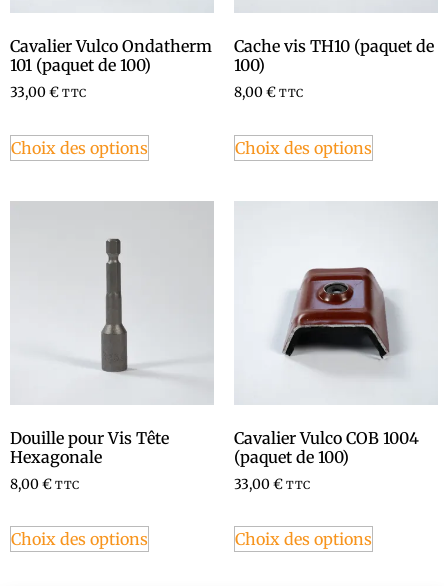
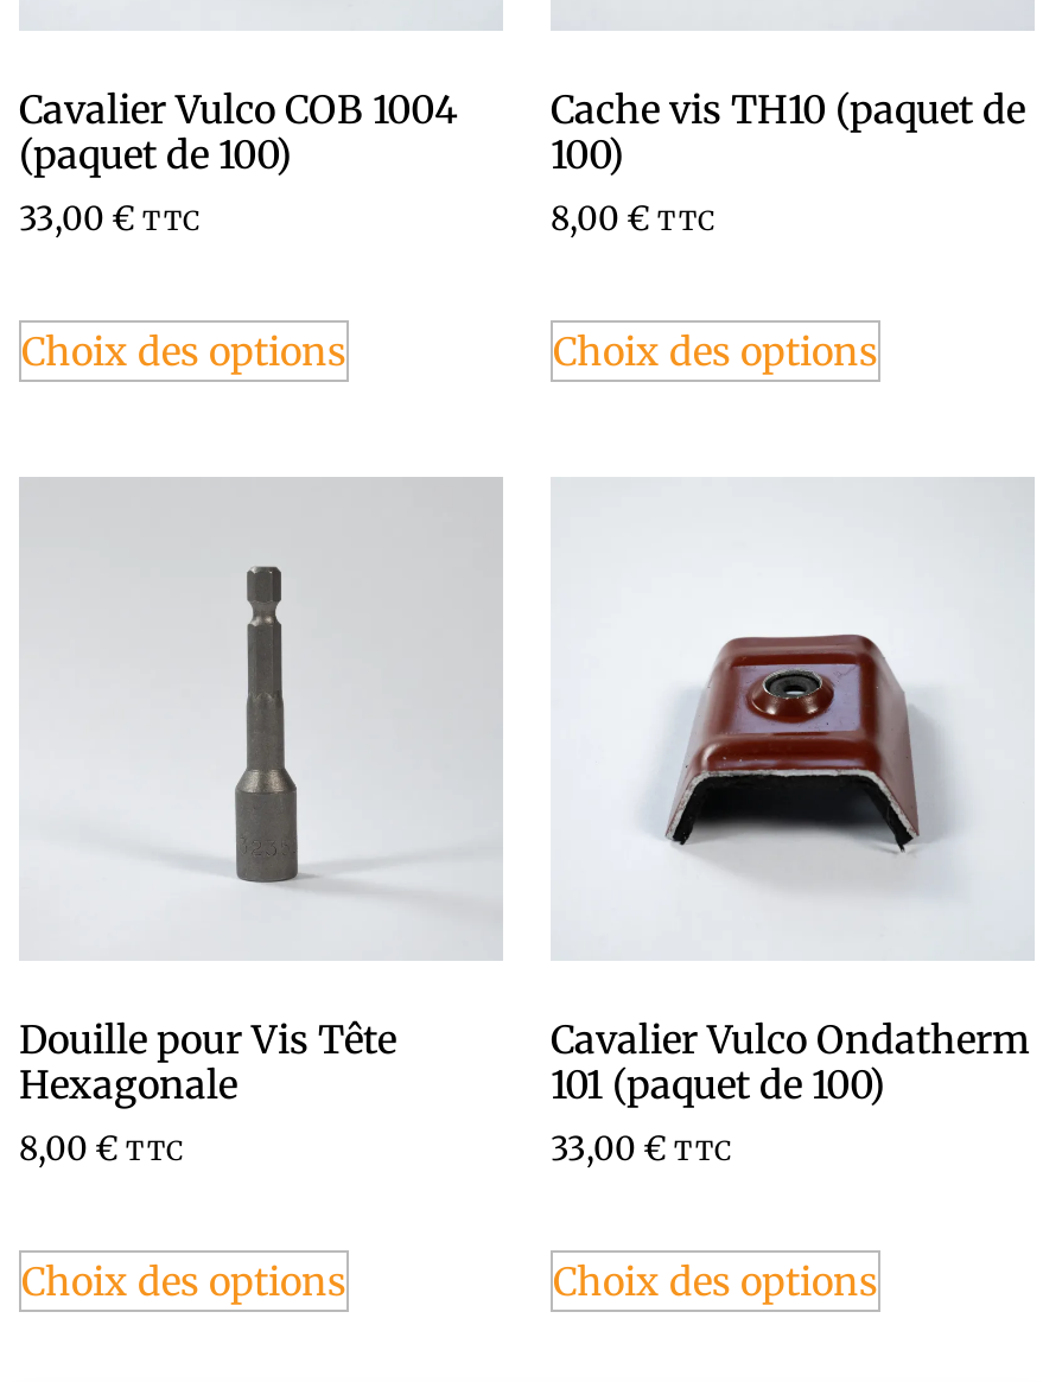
moved down: Cavalier Vulco Ondatherm | 101 (paquet de 100)

moved up: Cavalier Vulco COB 1004 | (paquet de 100)
